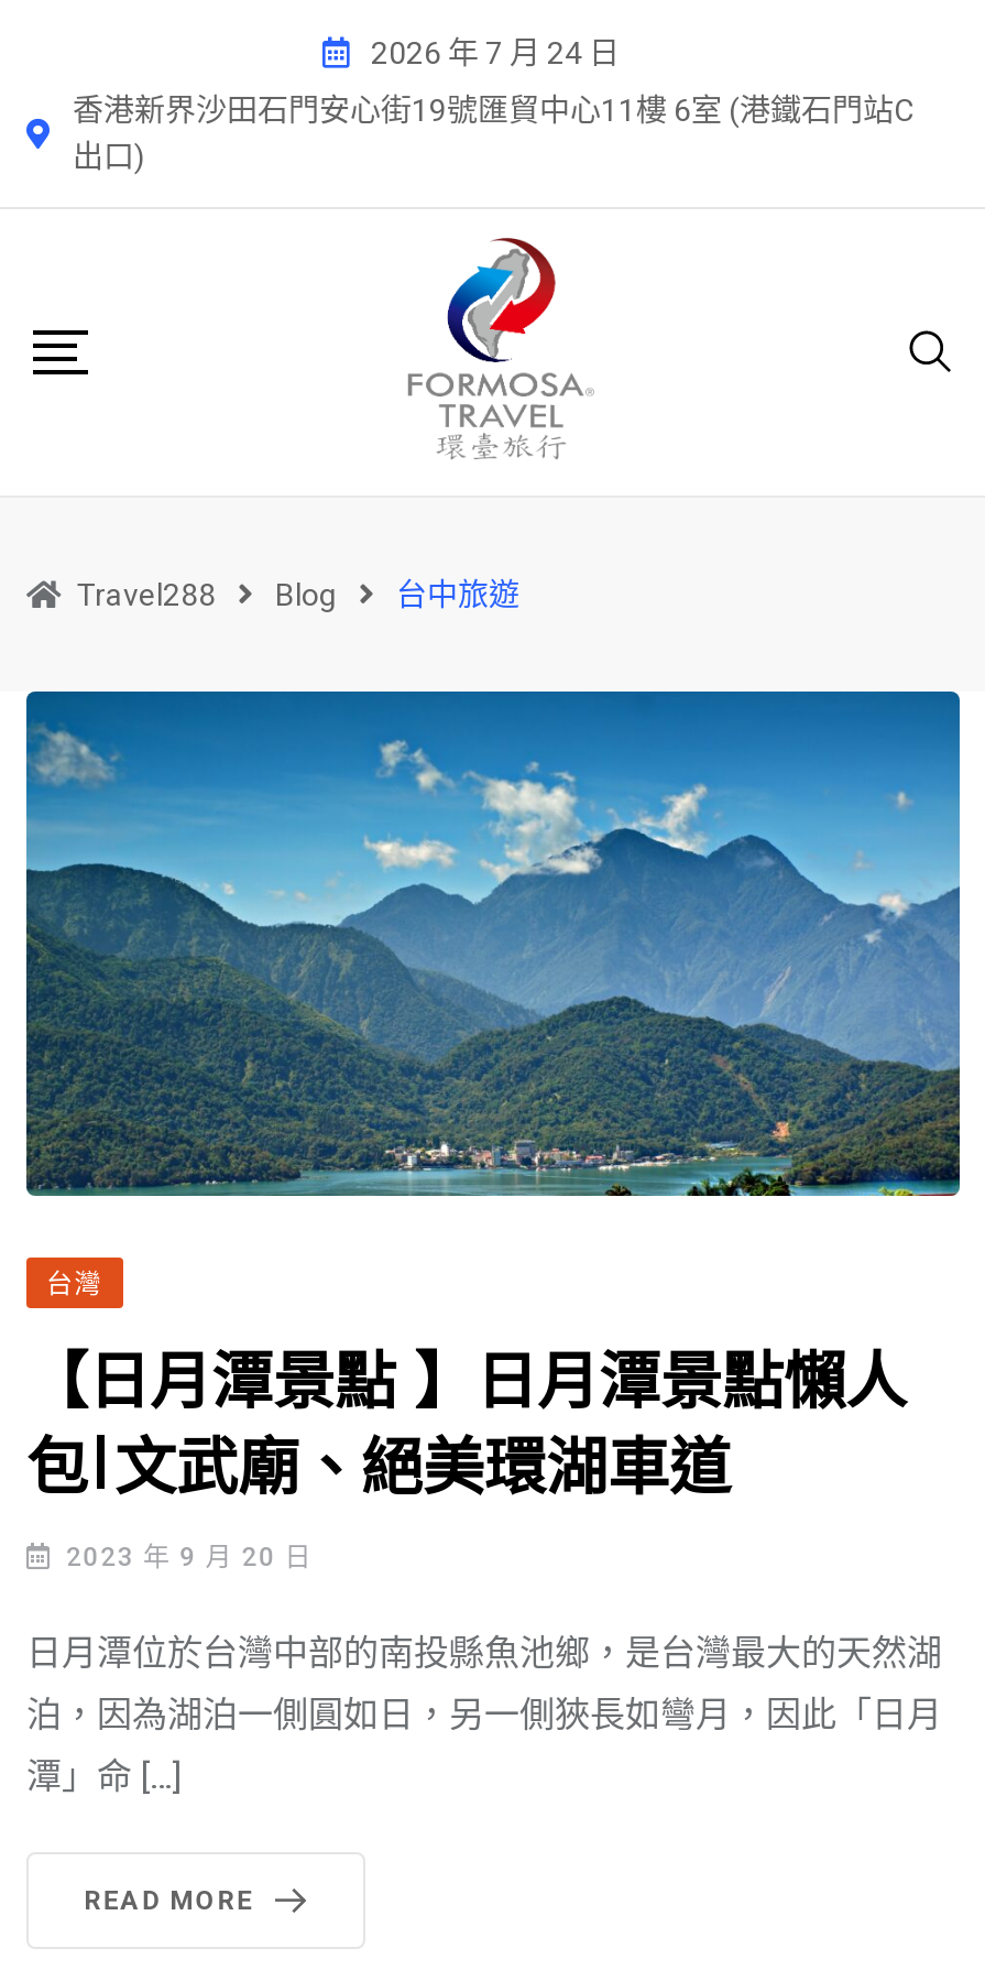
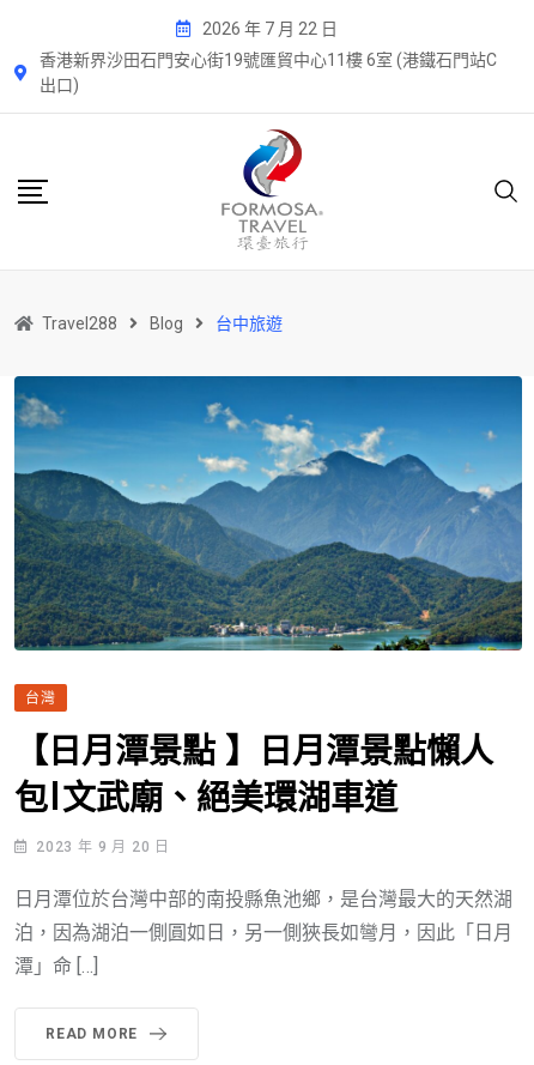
- 2026 年 7 月 24 日
+ 2026 年 7 月 22 日
